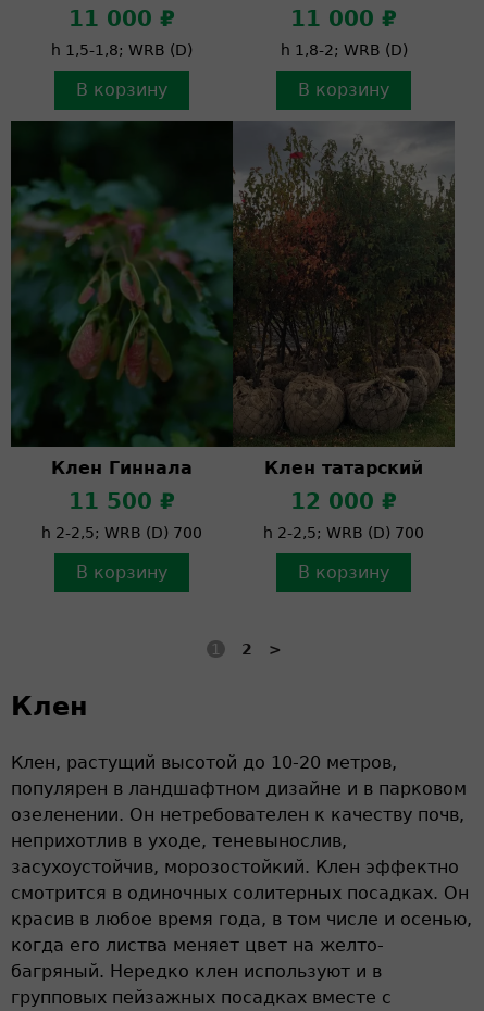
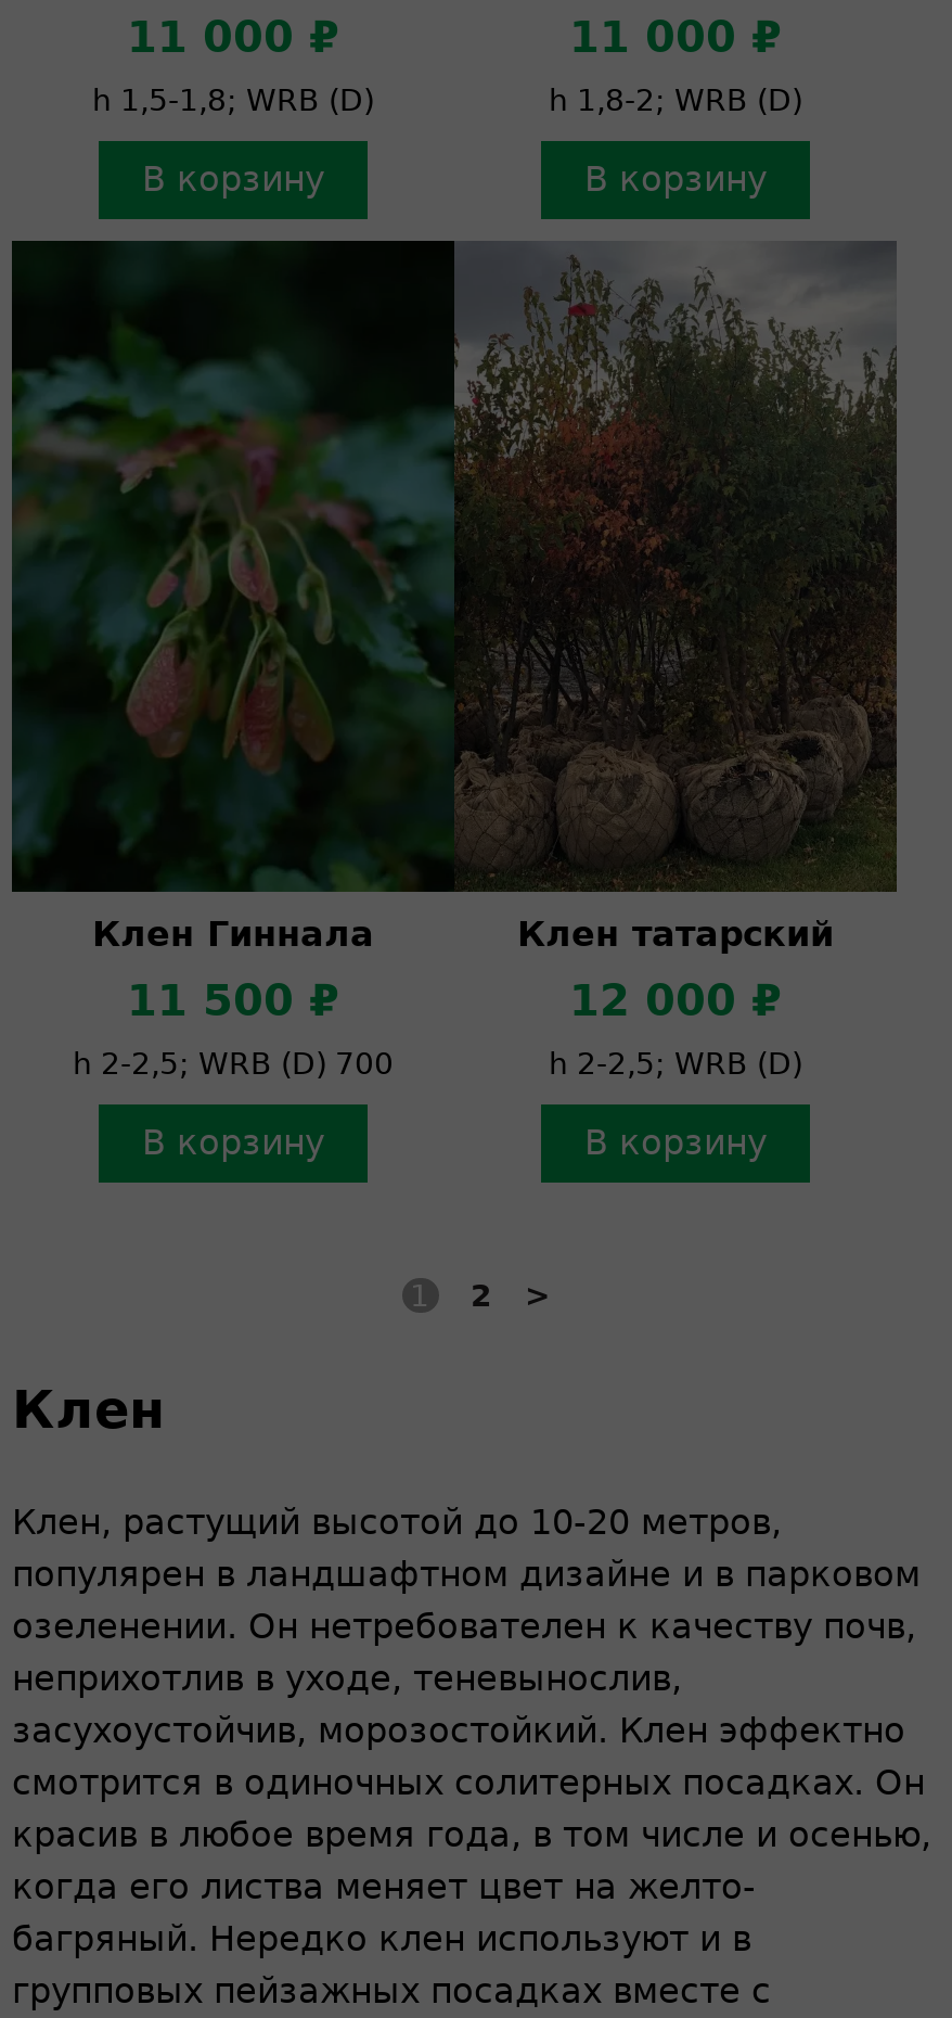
- h 2-2,5; WRB (D) 700
+ h 2-2,5; WRB (D)
